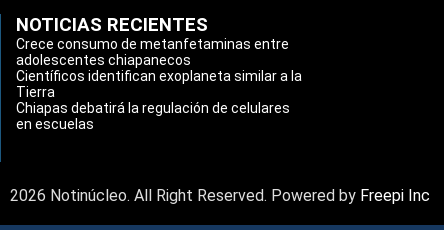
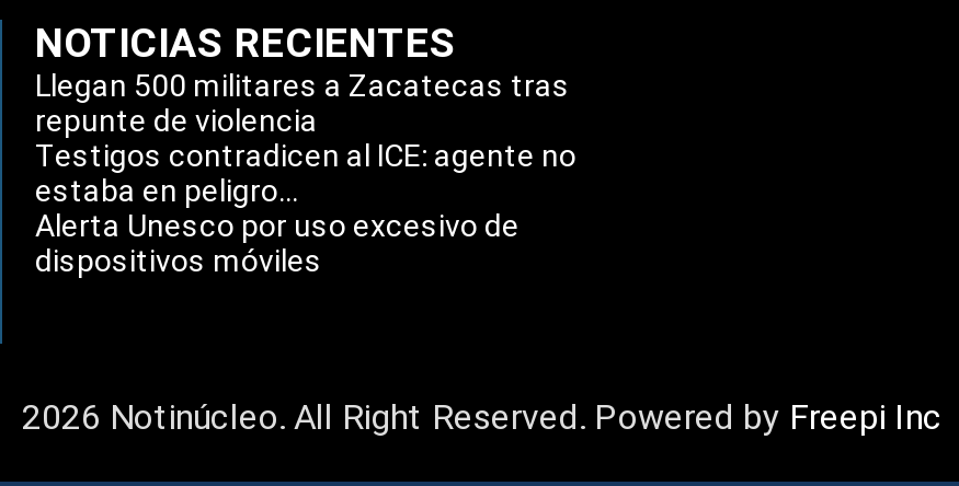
- Crece consumo de metanfetaminas entre
- adolescentes chiapanecos
- Científicos identifican exoplaneta similar a la
- Tierra
- Chiapas debatirá la regulación de celulares
- en escuelas
+ Llegan 500 militares a Zacatecas tras
+ repunte de violencia
+ Testigos contradicen al ICE: agente no
+ estaba en peligro...
+ Alerta Unesco por uso excesivo de
+ dispositivos móviles
